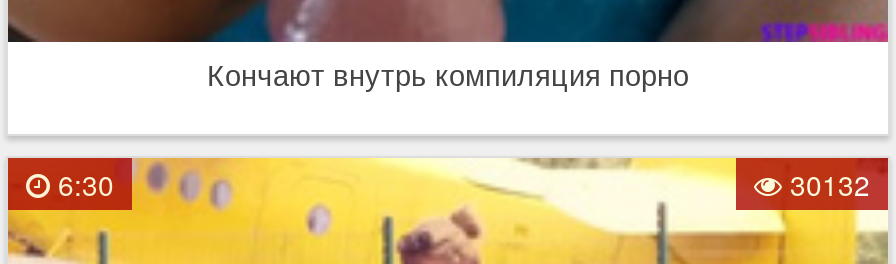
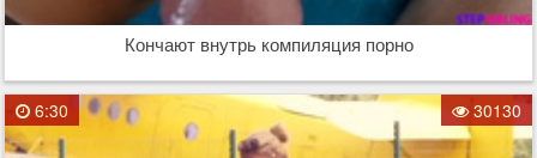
- 30132
+ 30130
